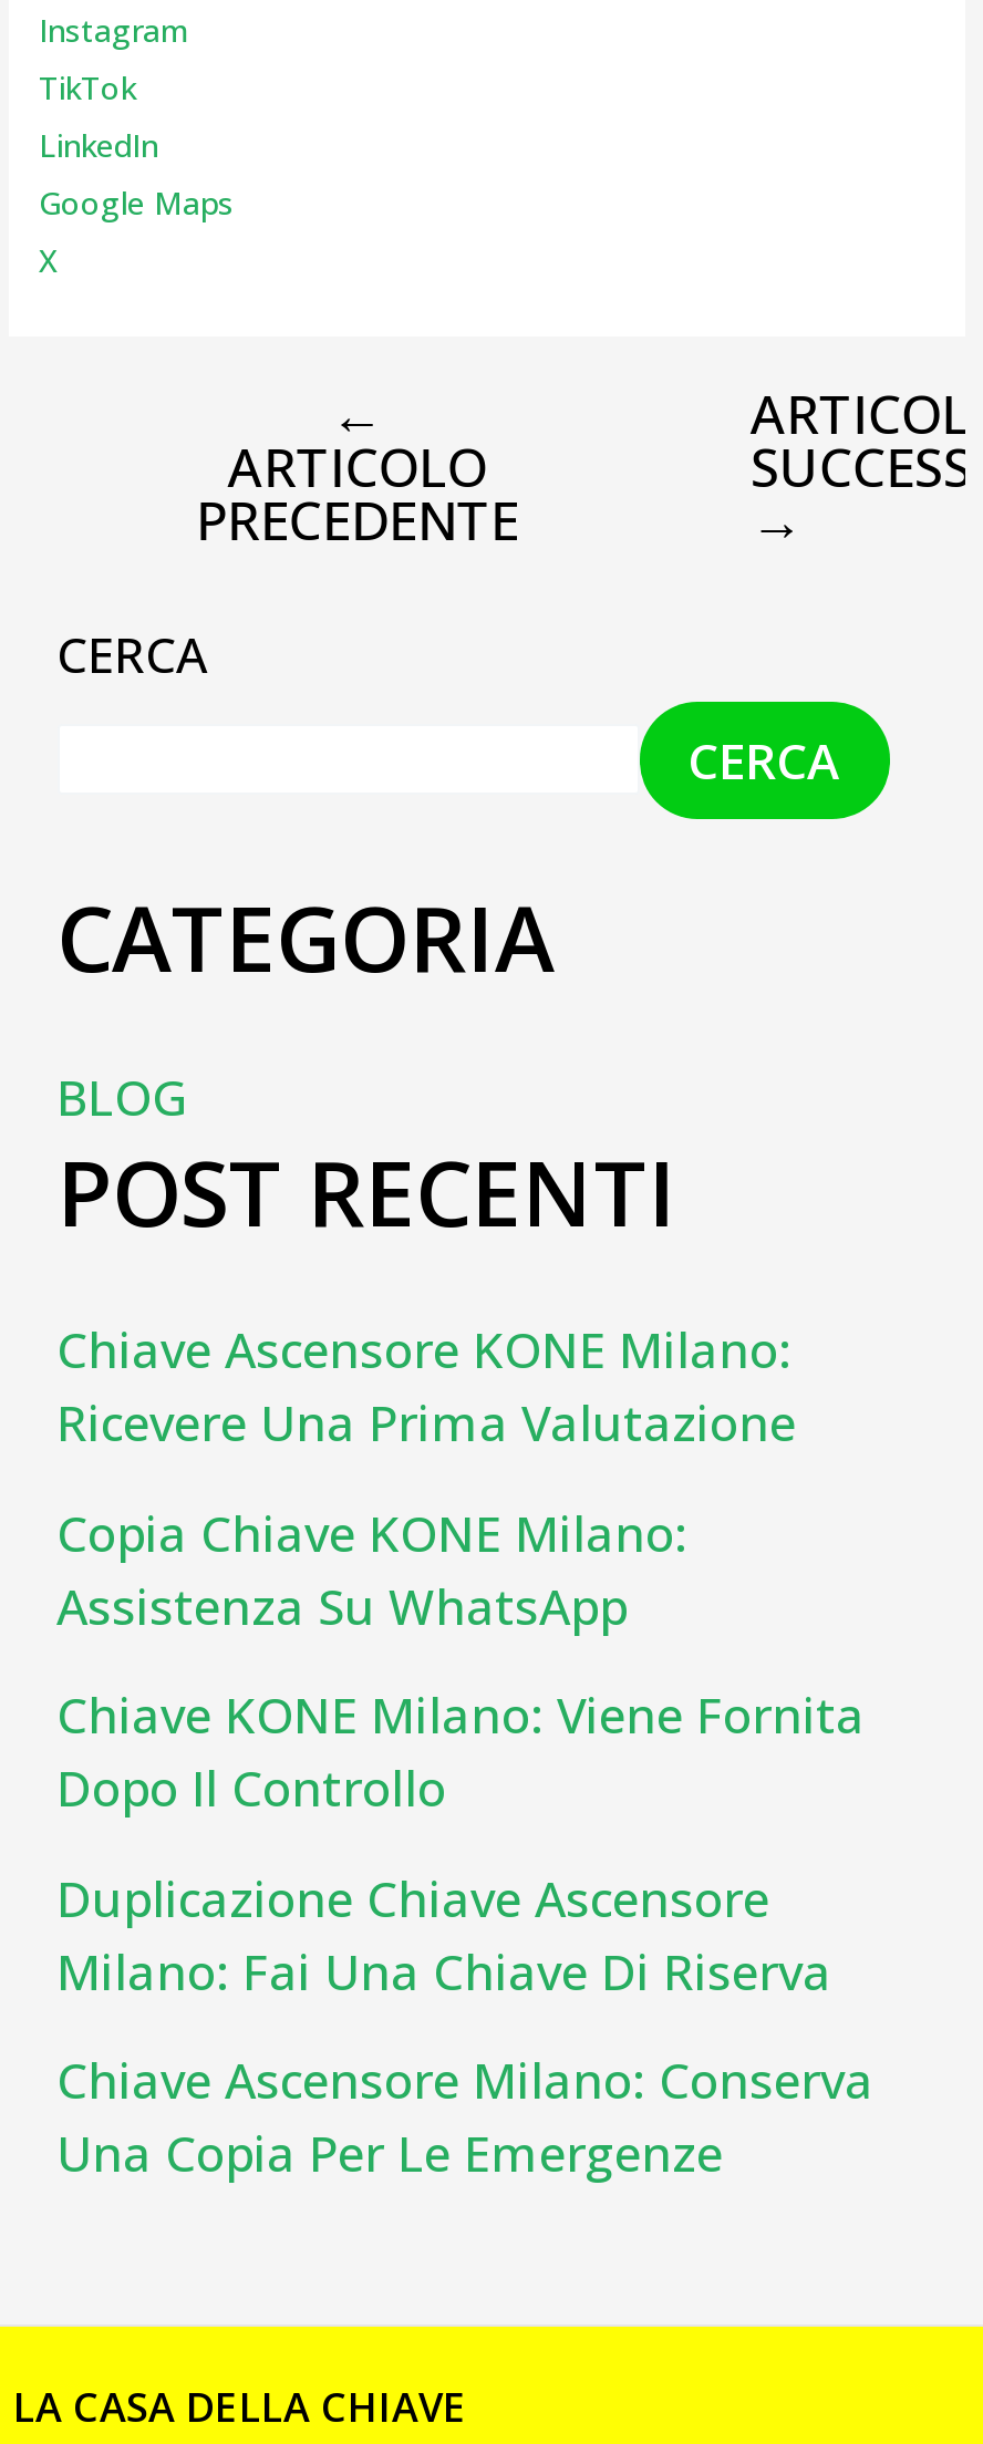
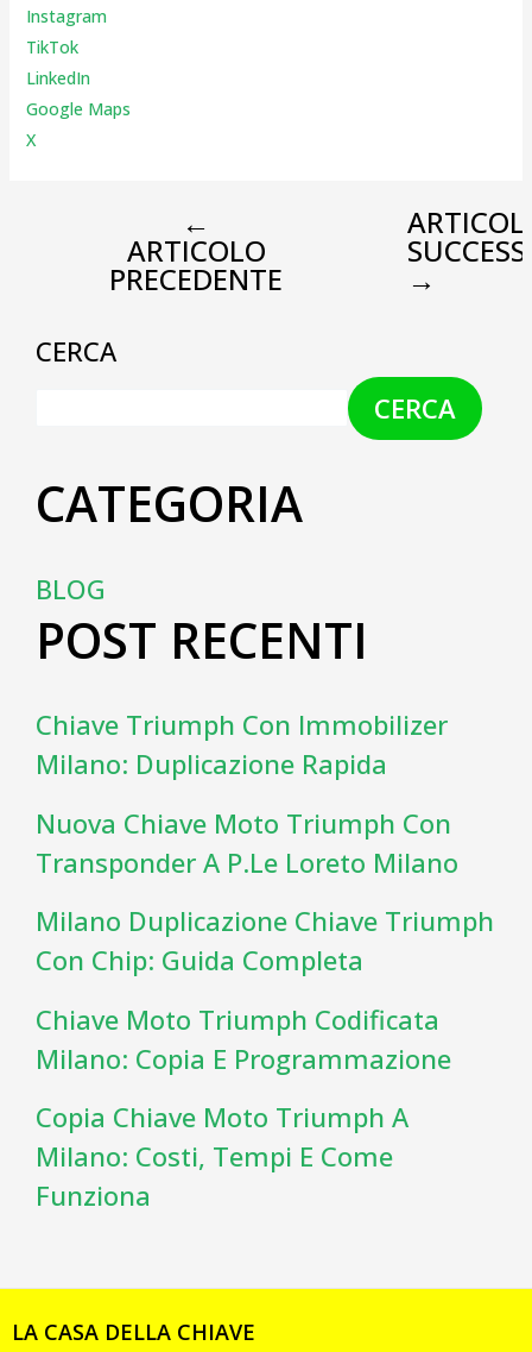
- Chiave Ascensore KONE Milano:
- Ricevere Una Prima Valutazione
+ Chiave Triumph Con Immobilizer
+ Milano: Duplicazione Rapida

- Copia Chiave KONE Milano:
- Assistenza Su WhatsApp
+ Nuova Chiave Moto Triumph Con
+ Transponder A P.le Loreto Milano

- Chiave KONE Milano: Viene Fornita
- Dopo Il Controllo
+ Milano Duplicazione Chiave Triumph
+ Con Chip: Guida Completa

- Duplicazione Chiave Ascensore
- Milano: Fai Una Chiave Di Riserva
+ Chiave Moto Triumph Codificata
+ Milano: Copia E Programmazione

- Chiave Ascensore Milano: Conserva
- Una Copia Per Le Emergenze
+ Copia Chiave Moto Triumph A
+ Milano: Costi, Tempi E Come
+ Funziona
